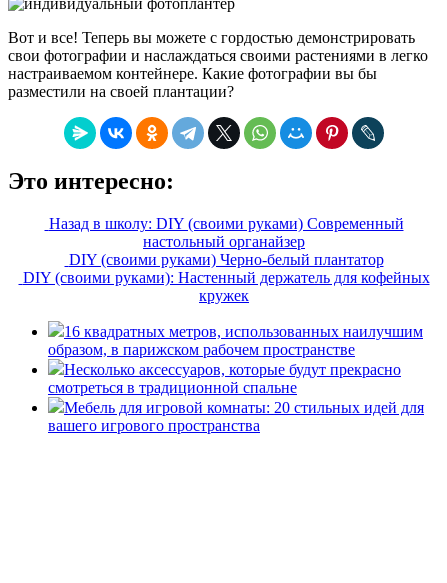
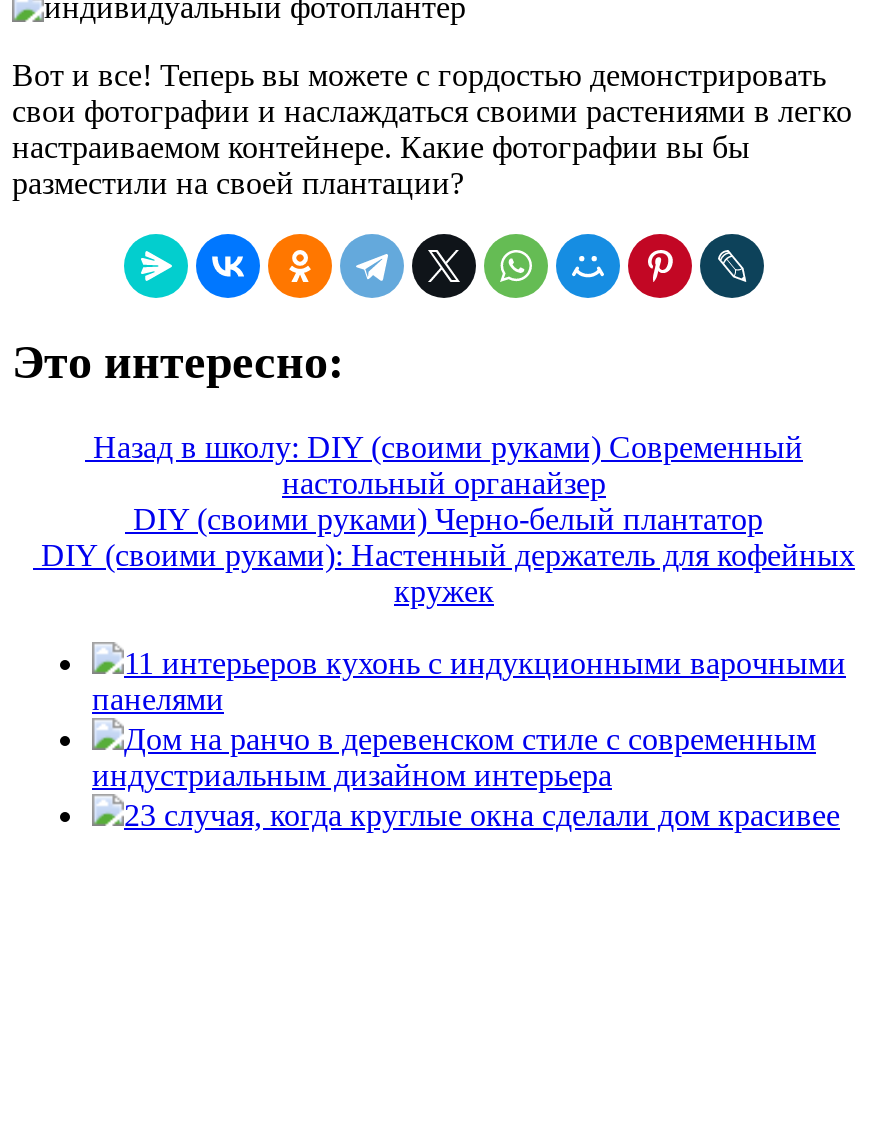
- 16 квадратных метров, использованных наилучшим
- образом, в парижском рабочем пространстве
- Несколько аксессуаров, которые будут прекрасно
- смотреться в традиционной спальне
- Мебель для игровой комнаты: 20 стильных идей для
- вашего игрового пространства
+ 11 интерьеров кухонь с индукционными варочными
+ панелями
+ Дом на ранчо в деревенском стиле с современным
+ индустриальным дизайном интерьера
+ 23 случая, когда круглые окна сделали дом красивее
